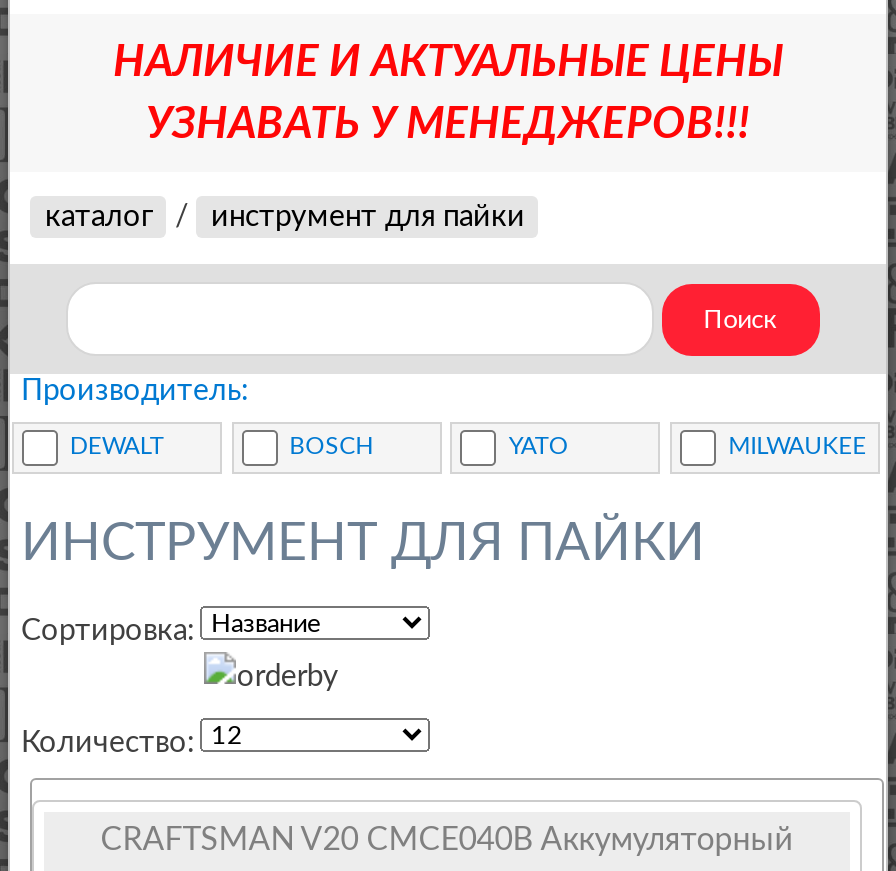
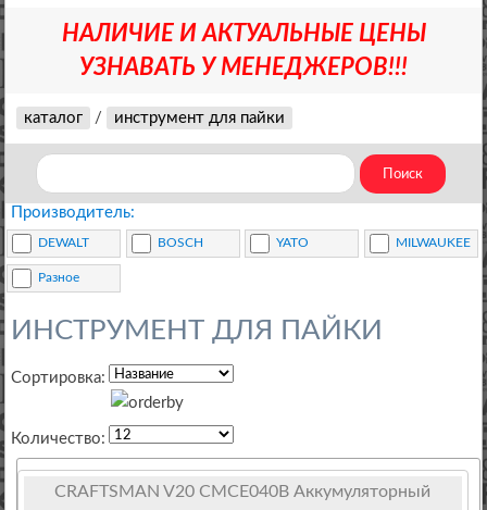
+ Разное
